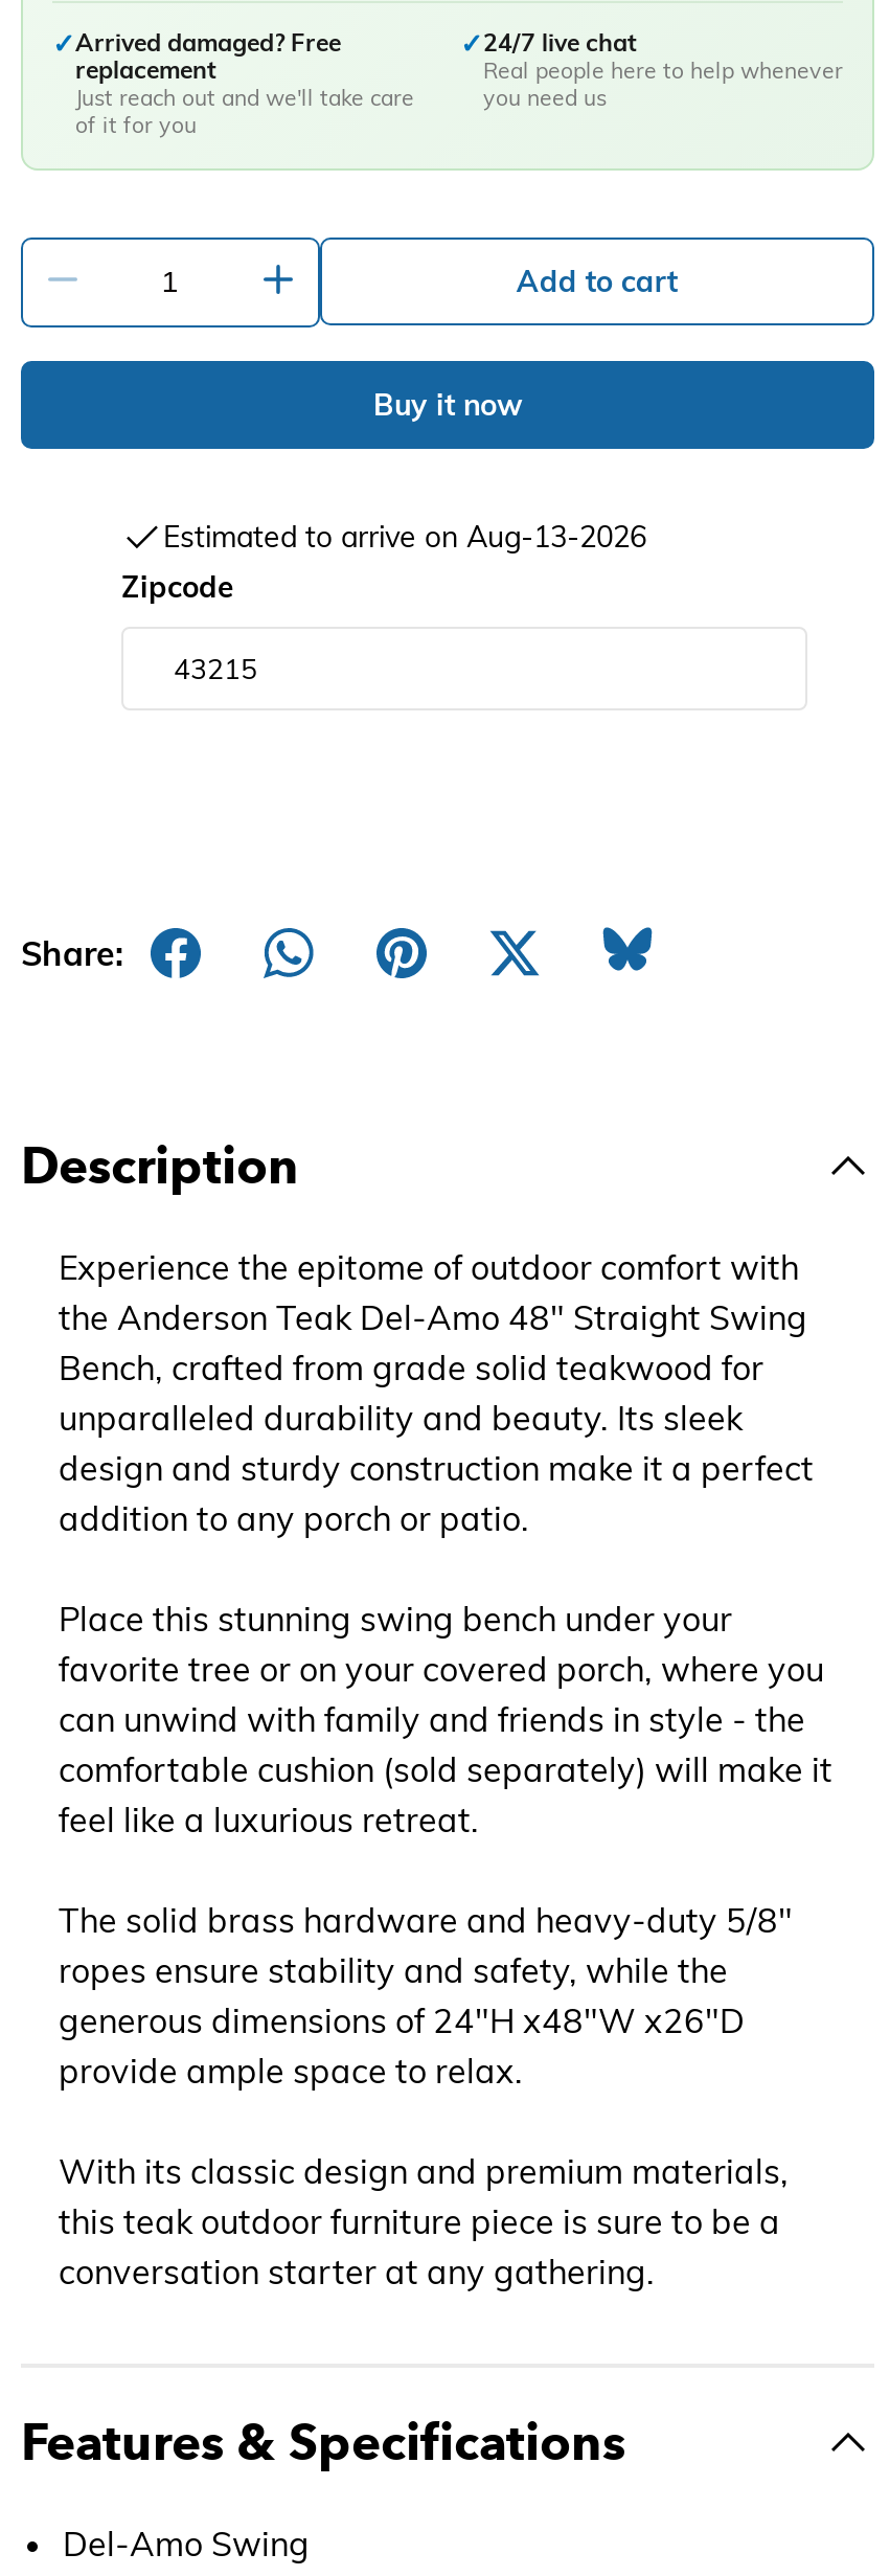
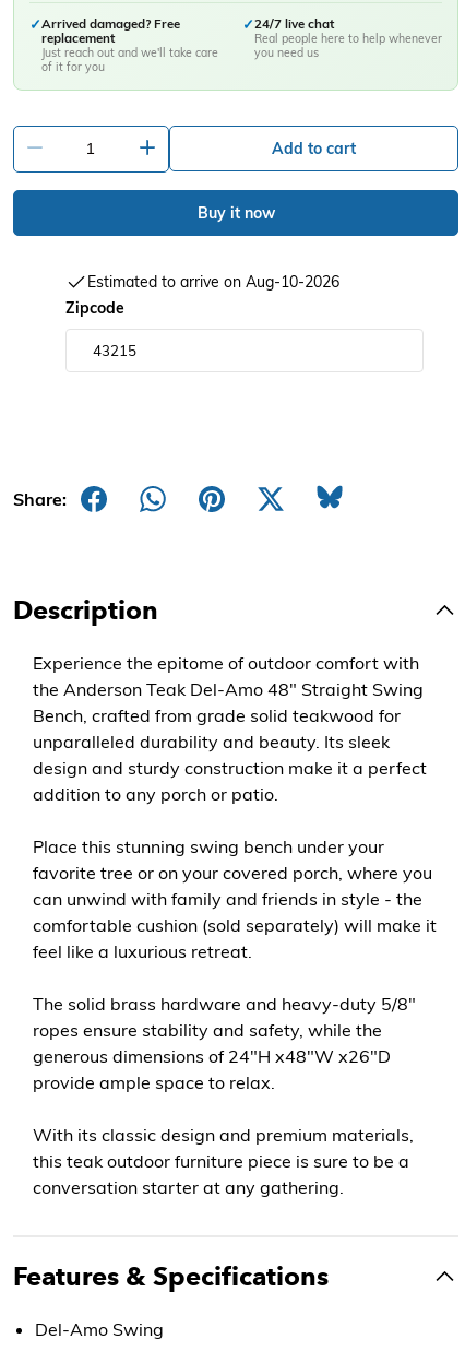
- Estimated to arrive on Aug-13-2026
+ Estimated to arrive on Aug-10-2026
